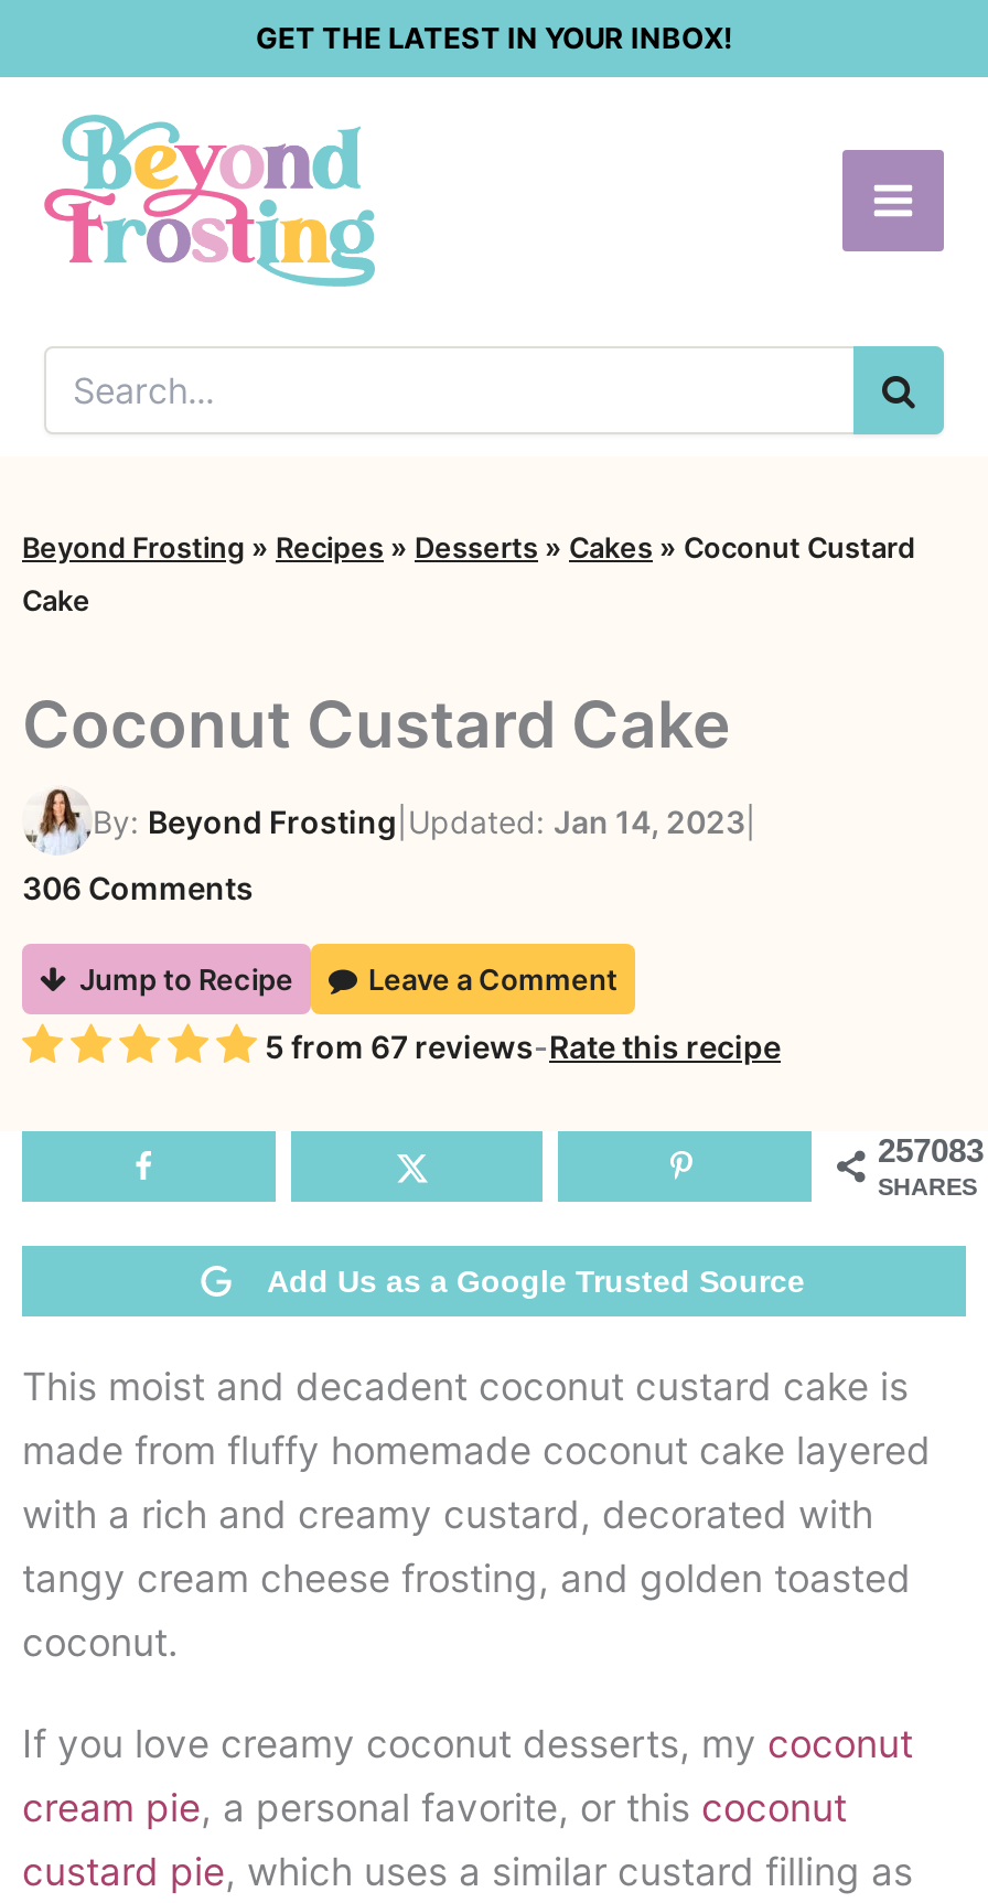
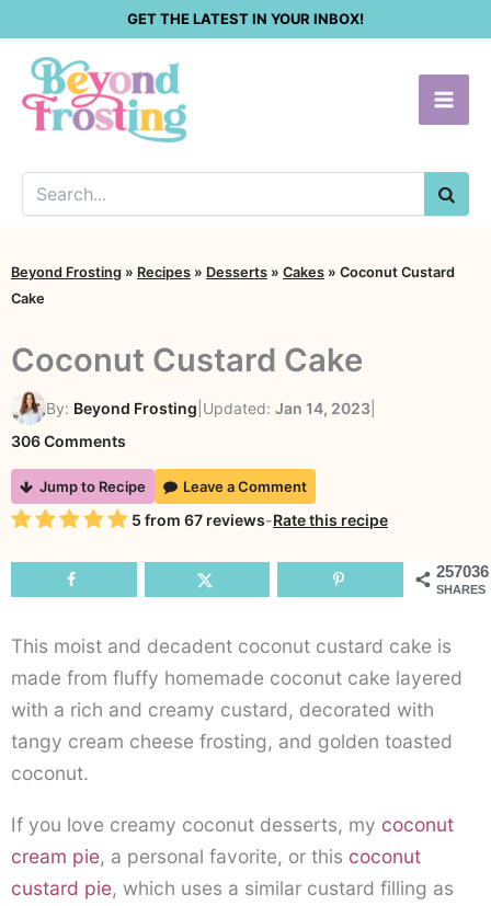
- 257083
+ 257036

- Add Us as a Google Trusted Source
